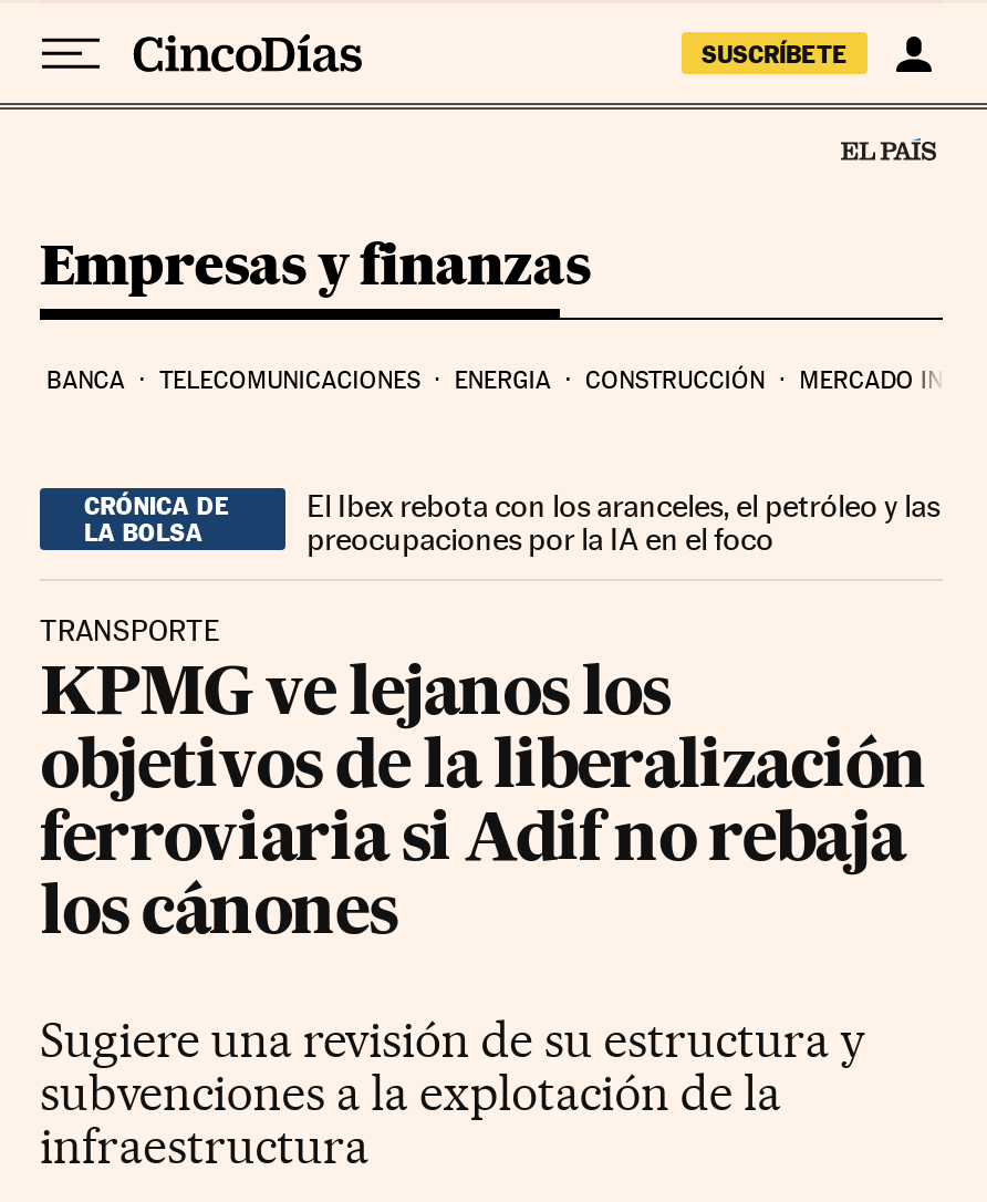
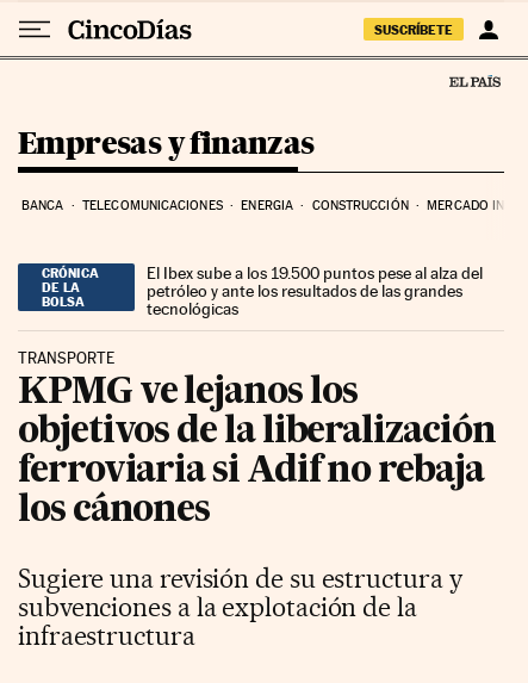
- El Ibex rebota con los aranceles, el petróleo y las
- preocupaciones por la IA en el foco
+ El Ibex sube a los 19.500 puntos pese al alza del
+ petróleo y ante los resultados de las grandes
+ tecnológicas
